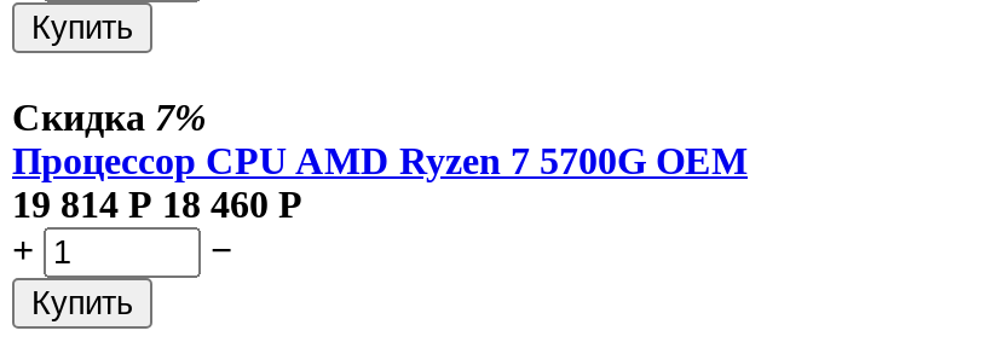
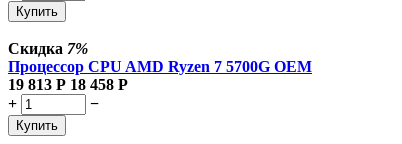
- 19 814 Р 18 460 Р
+ 19 813 Р 18 458 Р
